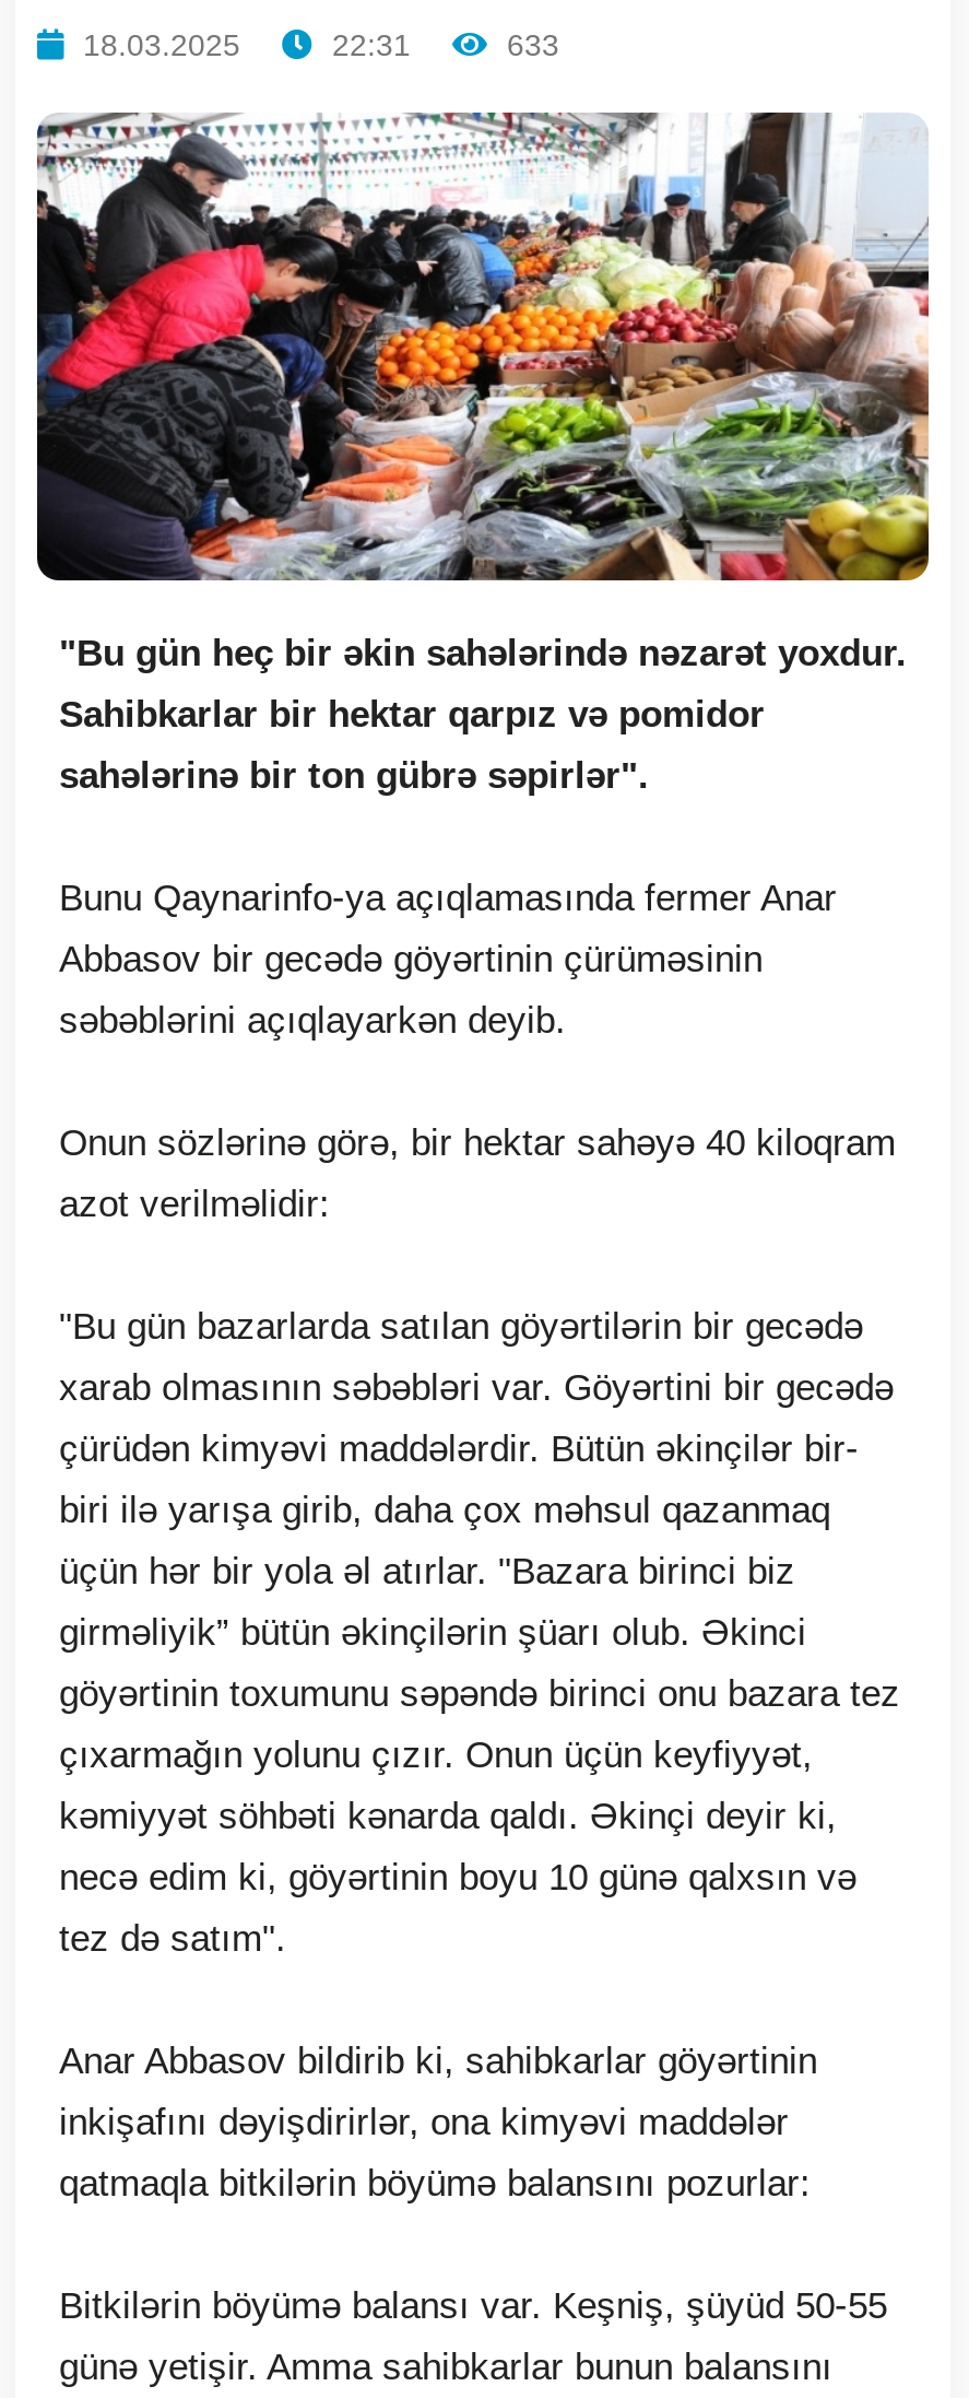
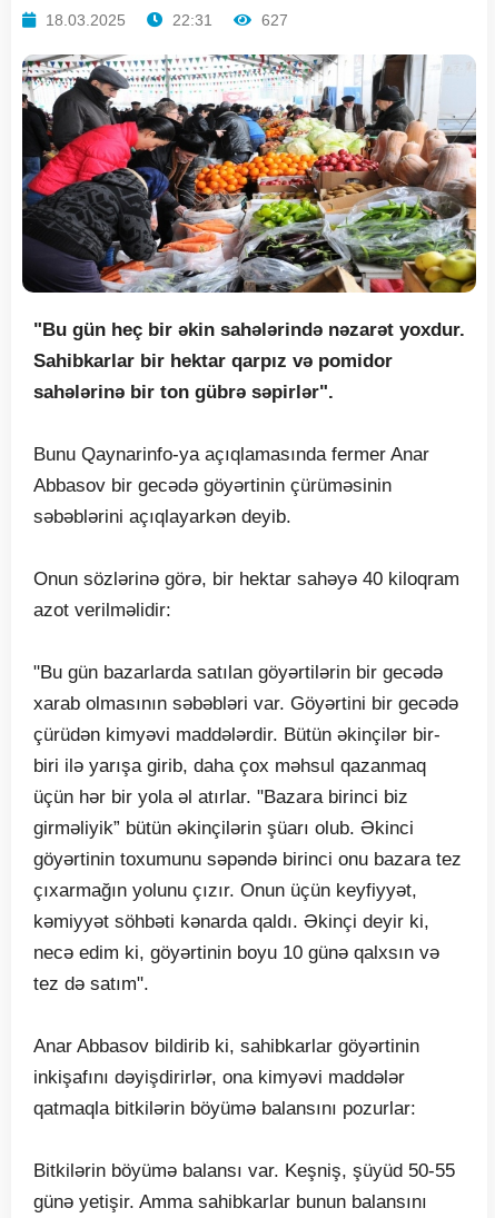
- 633
+ 627
